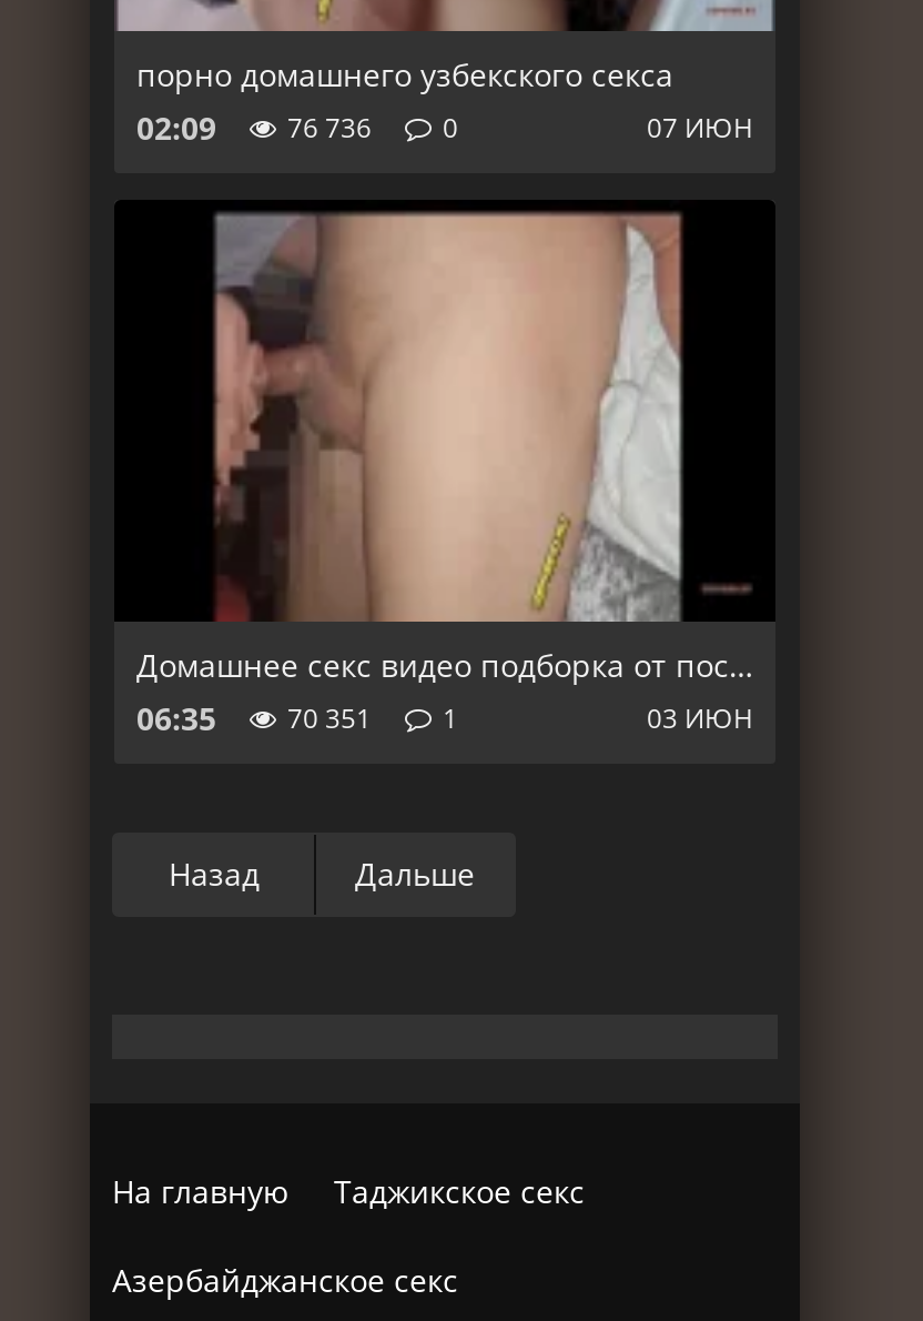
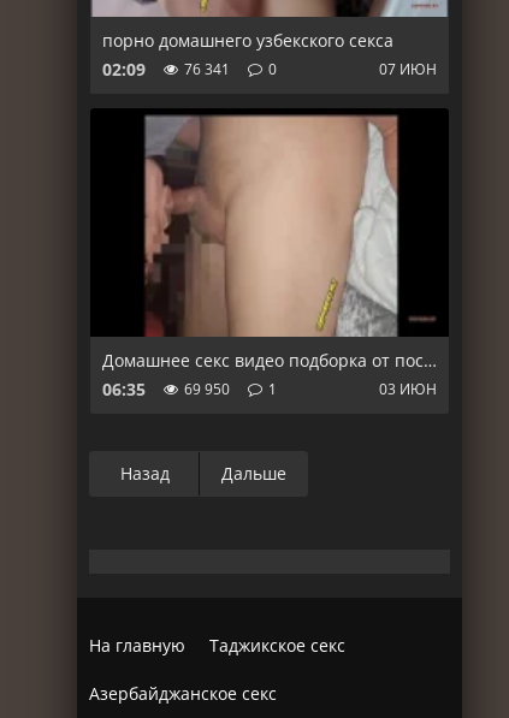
- 02:09 76 736 0
+ 02:09 76 341 0

- 06:35 70 351 1
+ 06:35 69 950 1
